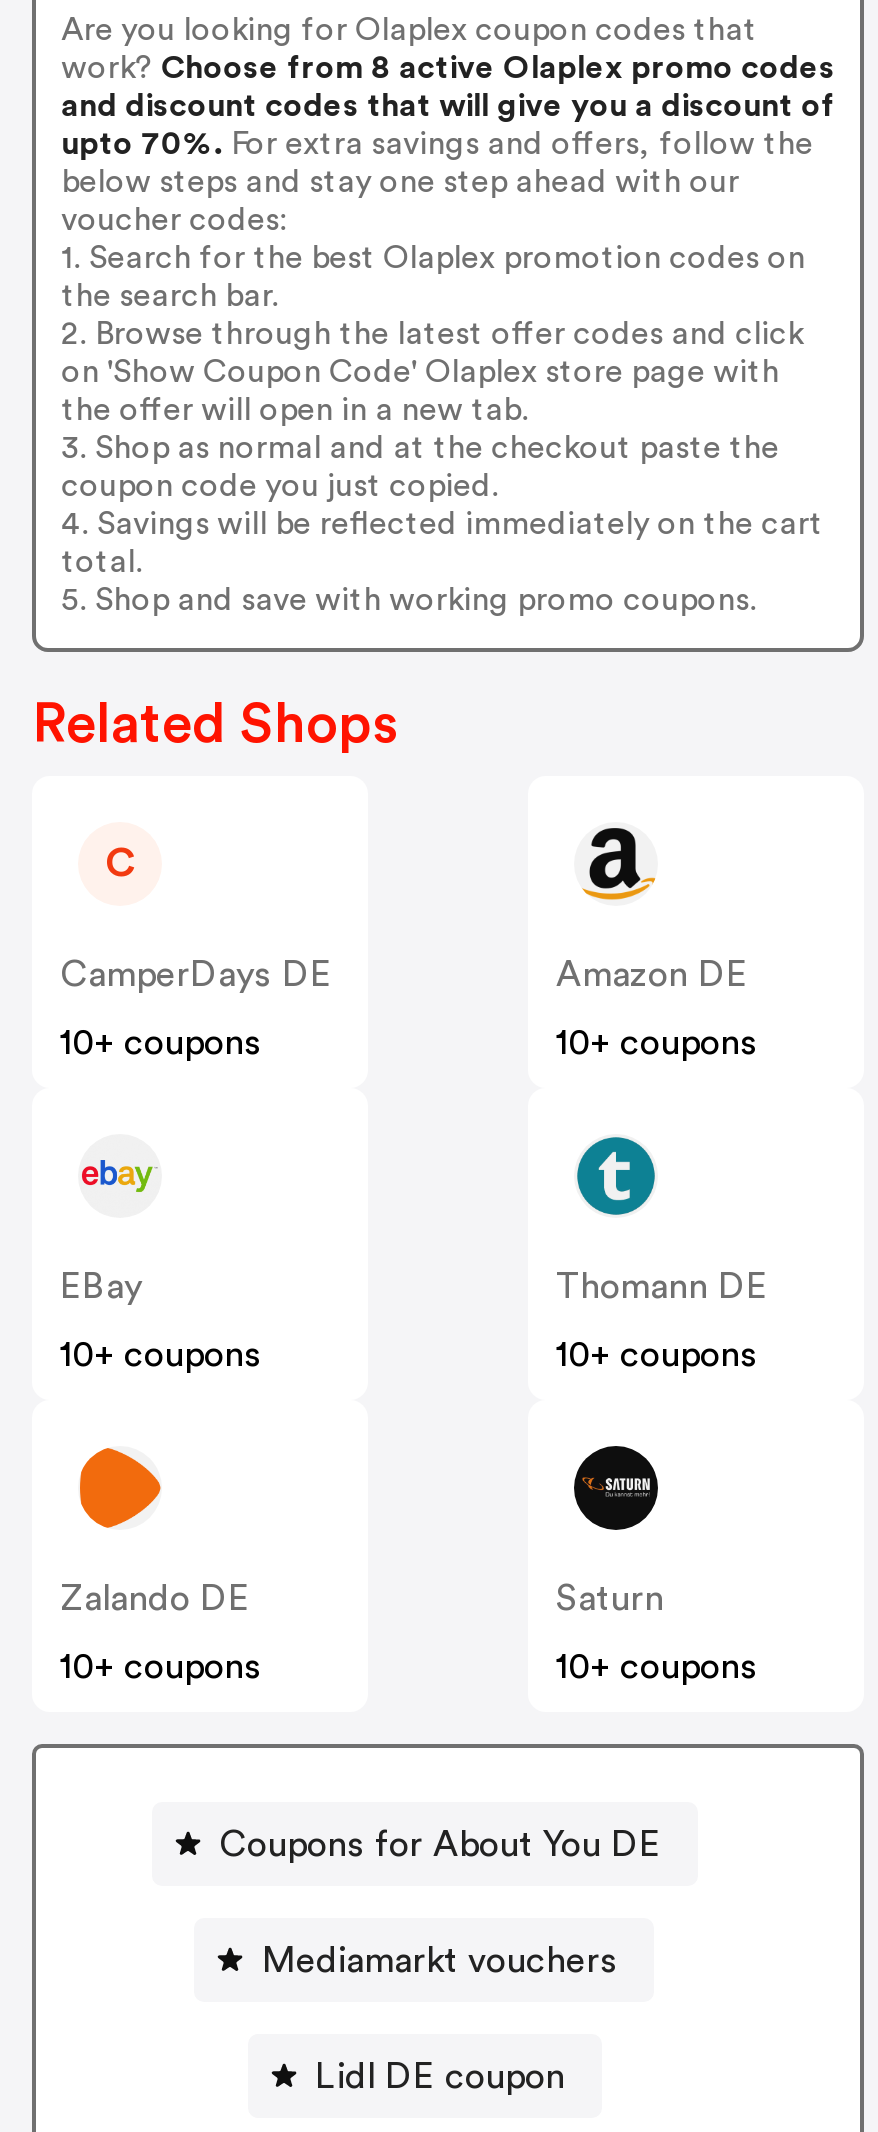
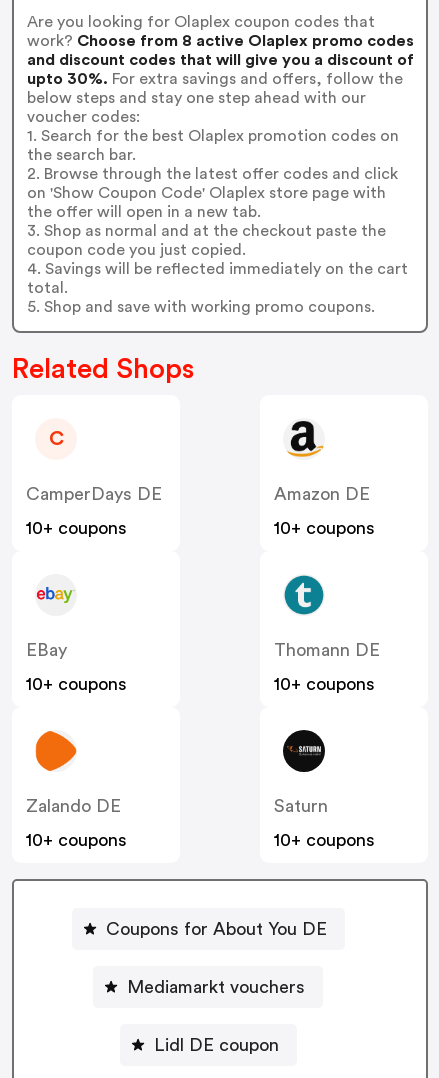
- upto 70%. For extra savings and offers, follow the
+ upto 30%. For extra savings and offers, follow the
